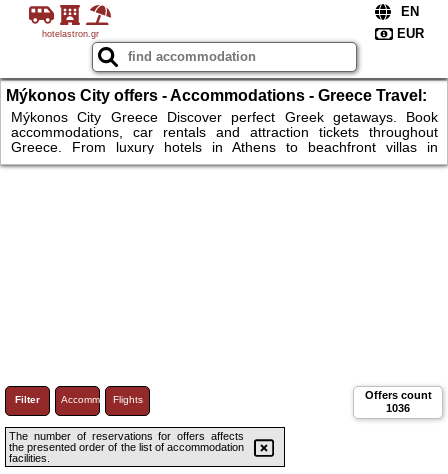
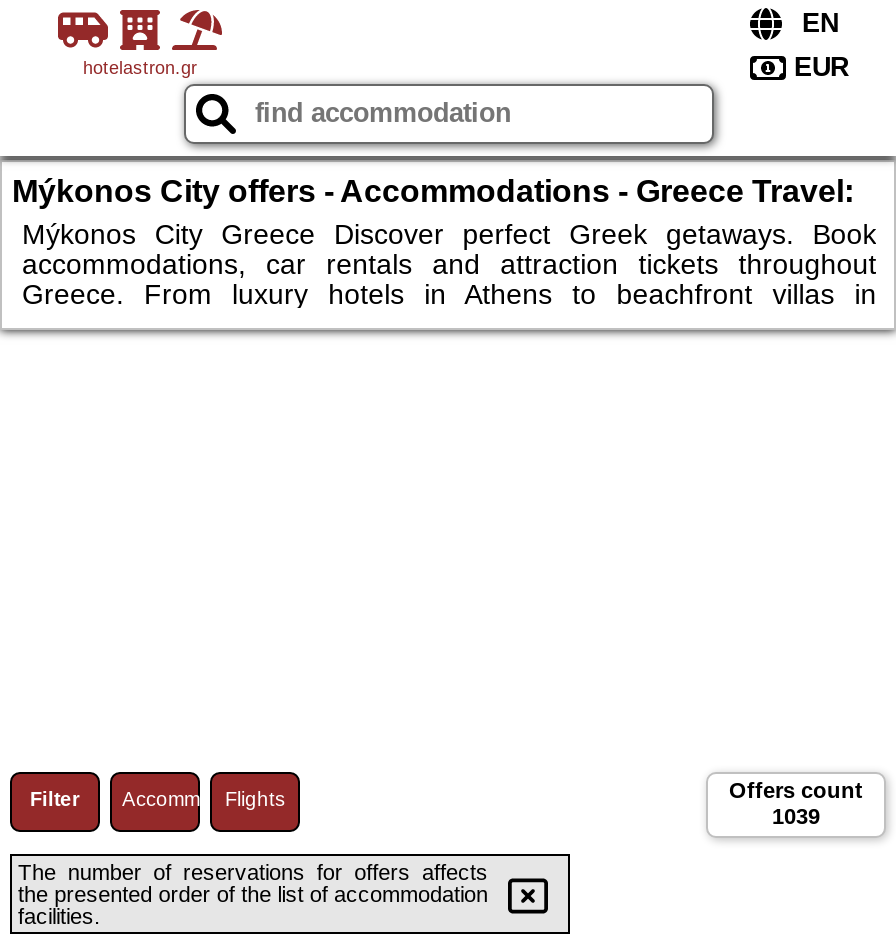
- 1036
+ 1039
